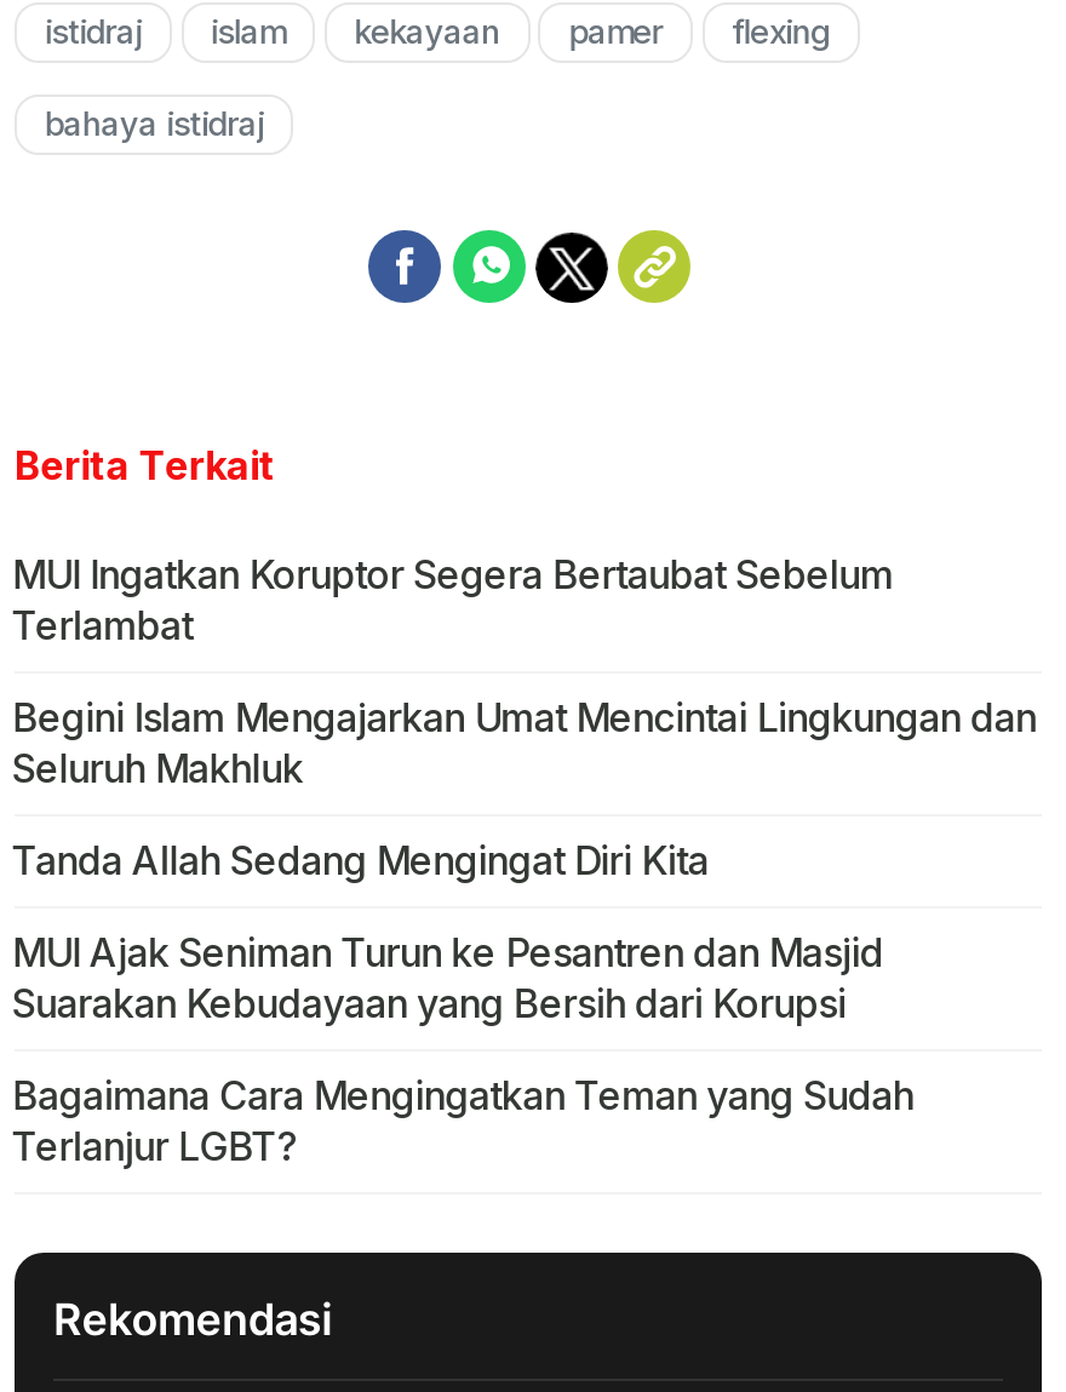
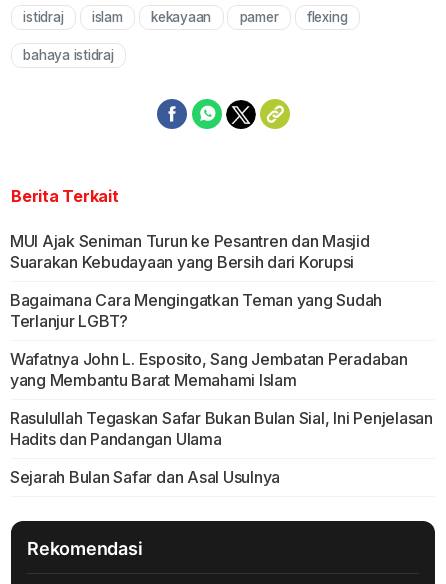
- MUI Ingatkan Koruptor Segera Bertaubat Sebelum
- Terlambat
- Begini Islam Mengajarkan Umat Mencintai Lingkungan dan
- Seluruh Makhluk
- Tanda Allah Sedang Mengingat Diri Kita

moved up: MUI Ajak Seniman Turun ke Pesantren dan Masjid | Suarakan Kebudayaan yang Bersih dari Korupsi | Bagaimana Cara Mengingatkan Teman yang Sudah | Terlanjur LGBT?

+ Wafatnya John L. Esposito, Sang Jembatan Peradaban
+ yang Membantu Barat Memahami Islam
+ Rasulullah Tegaskan Safar Bukan Bulan Sial, Ini Penjelasan
+ Hadits dan Pandangan Ulama
+ Sejarah Bulan Safar dan Asal Usulnya
